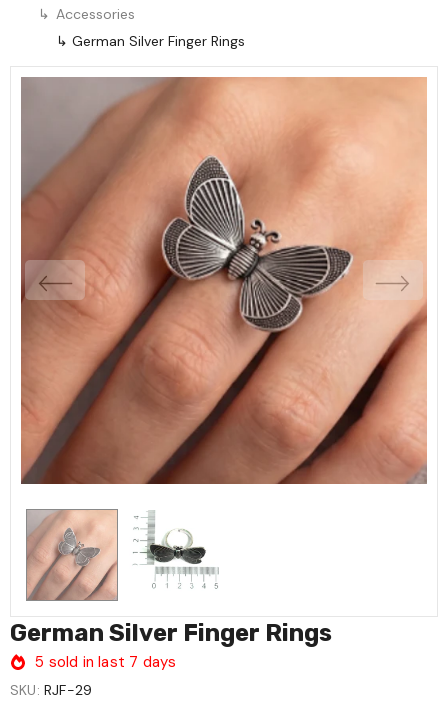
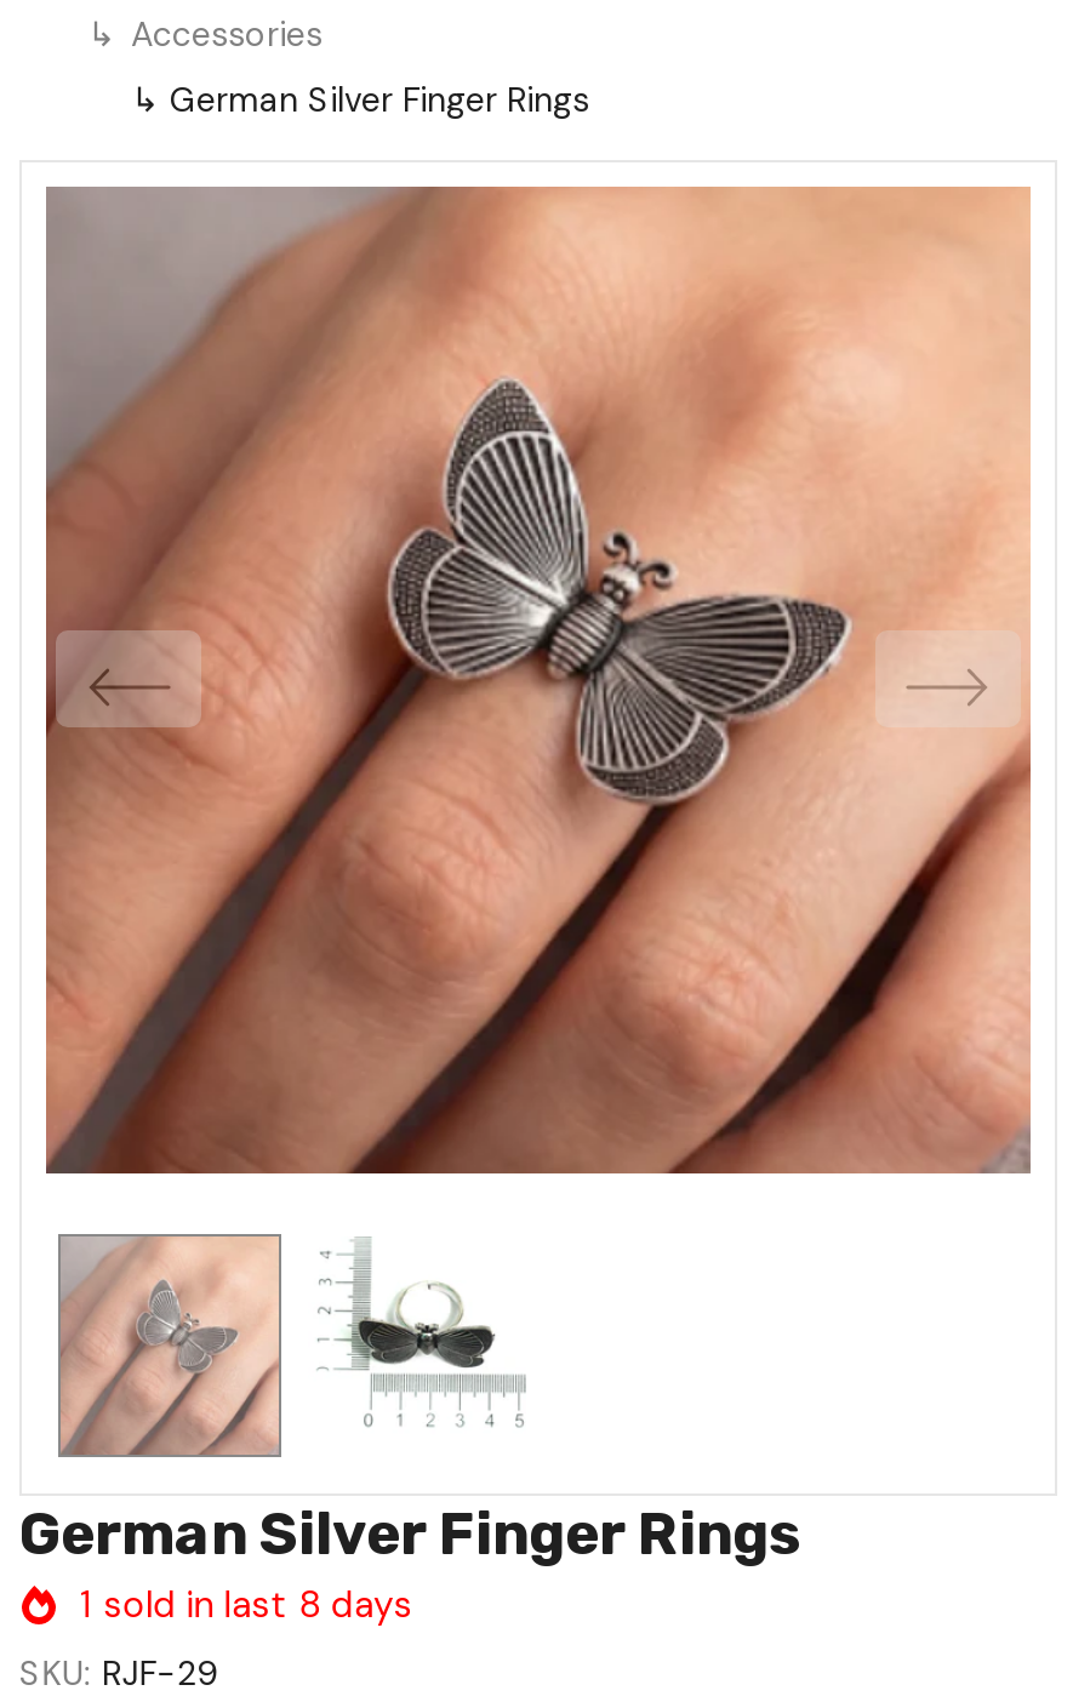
- 5 sold in last 7 days
+ 1 sold in last 8 days
